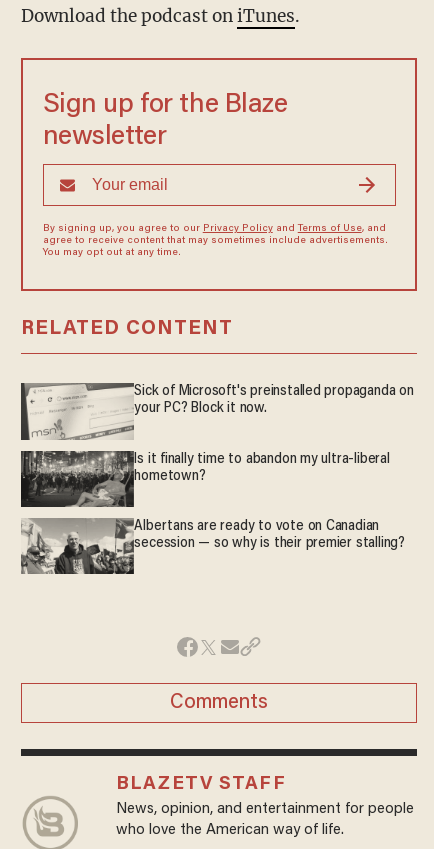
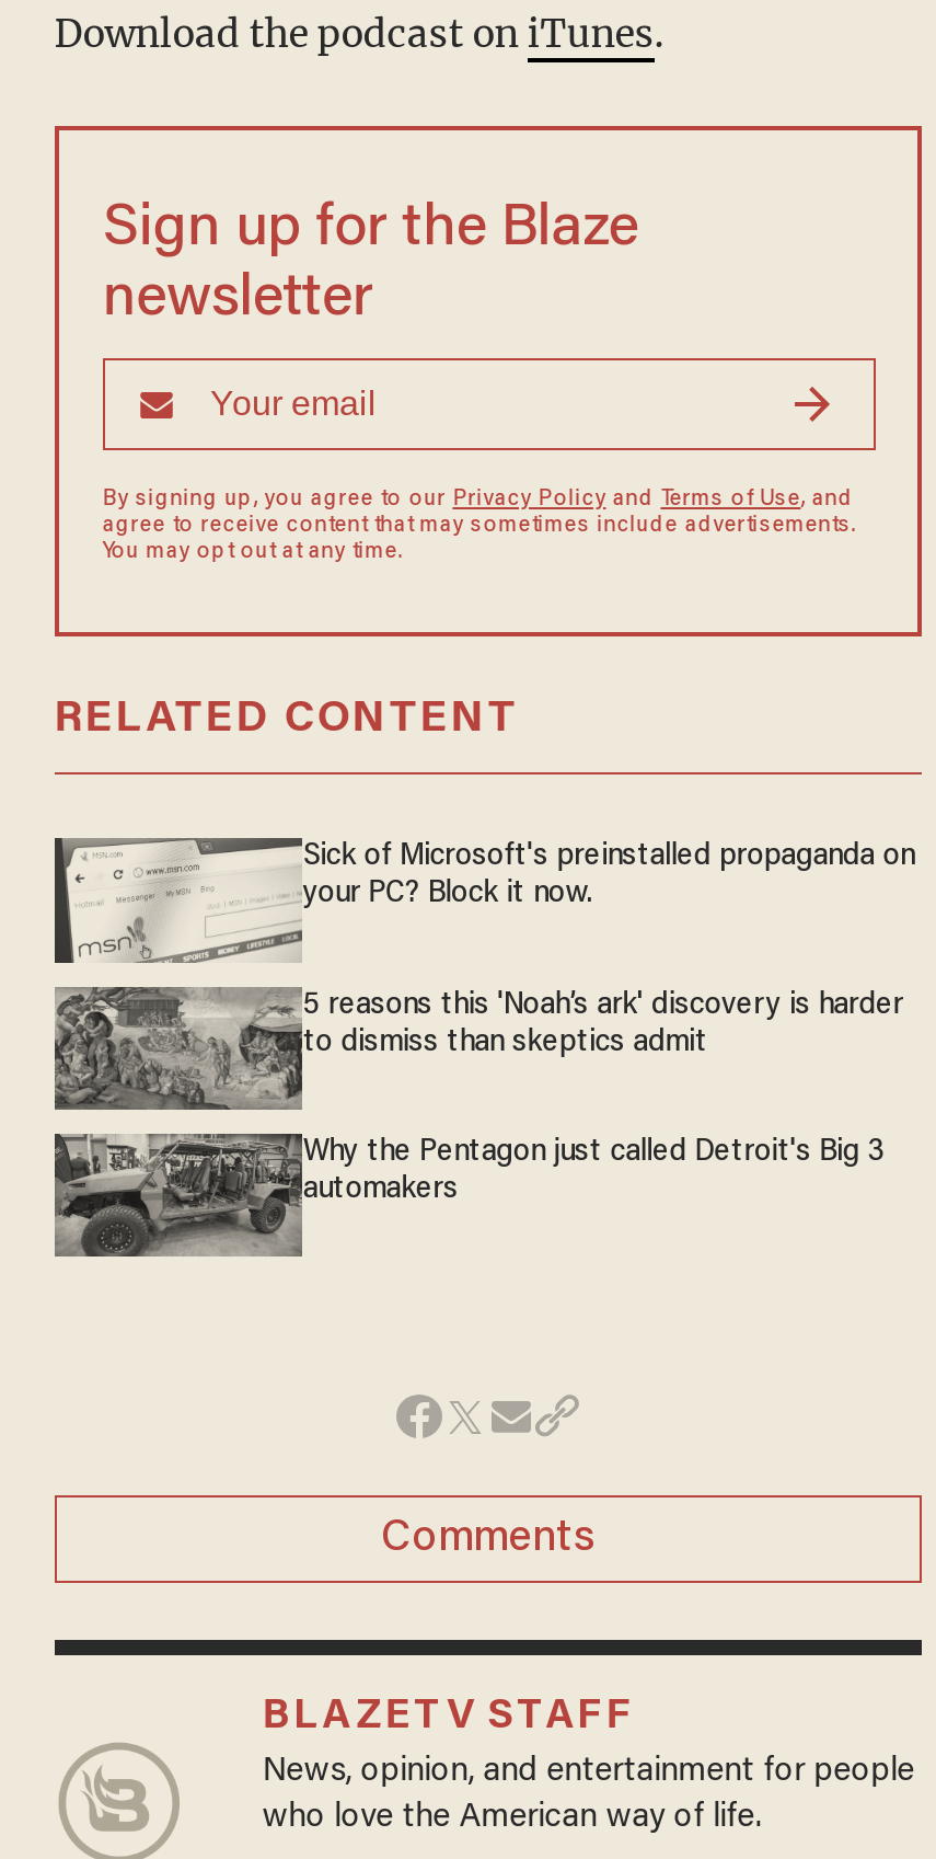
- [image]
- Is it finally time to abandon my ultra-liberal
- hometown?
+ [image]
+ 5 reasons this 'Noah’s ark' discovery is harder
+ to dismiss than skeptics admit

- [image]
- Albertans are ready to vote on Canadian
- secession — so why is their premier stalling?
+ [image]
+ Why the Pentagon just called Detroit's Big 3
+ automakers
